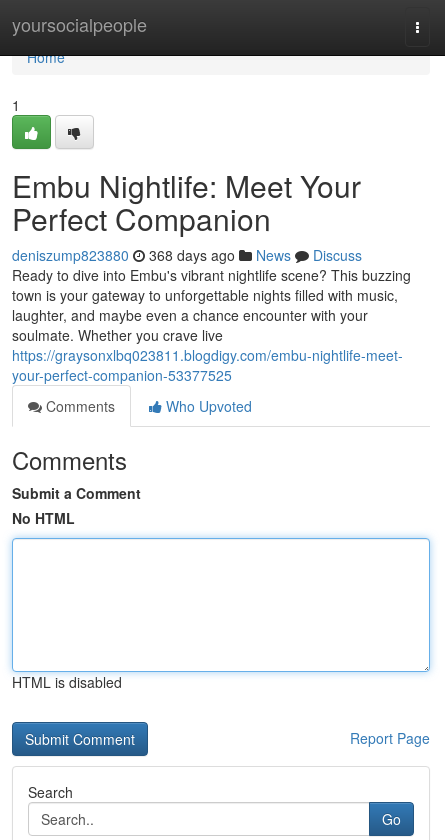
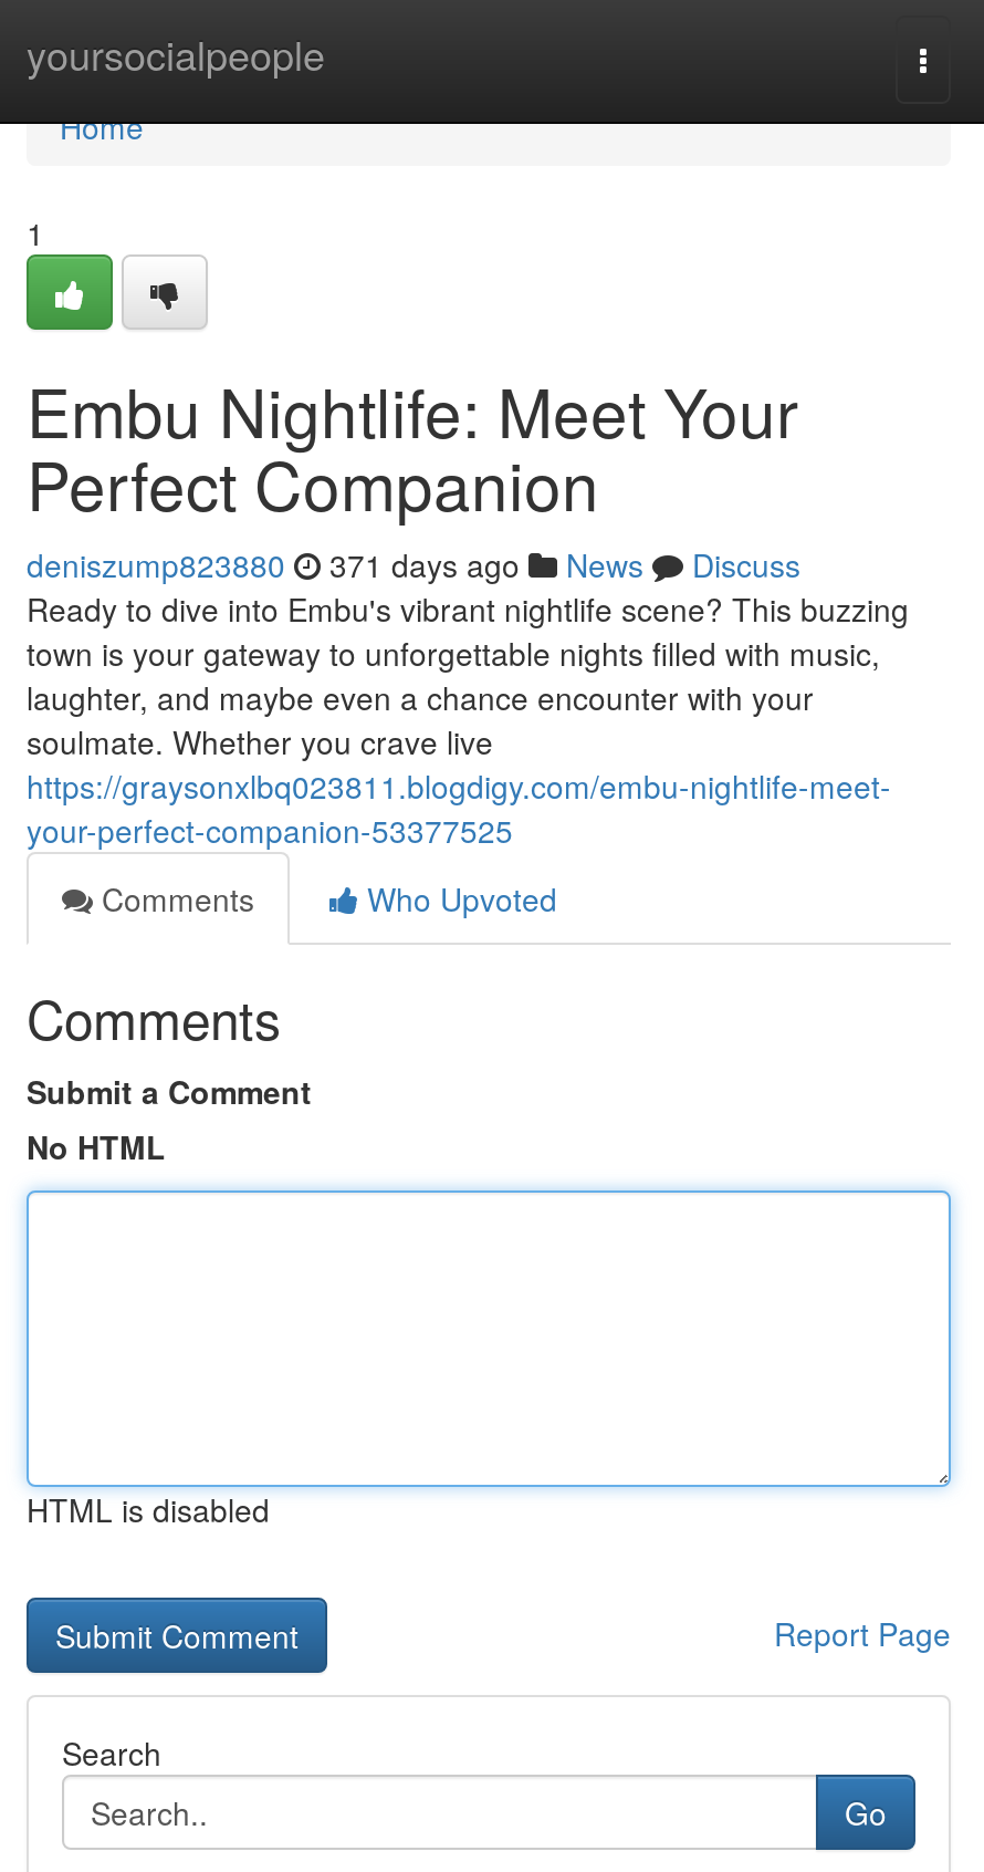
- deniszump823880 368 days ago News Discuss
+ deniszump823880 371 days ago News Discuss
